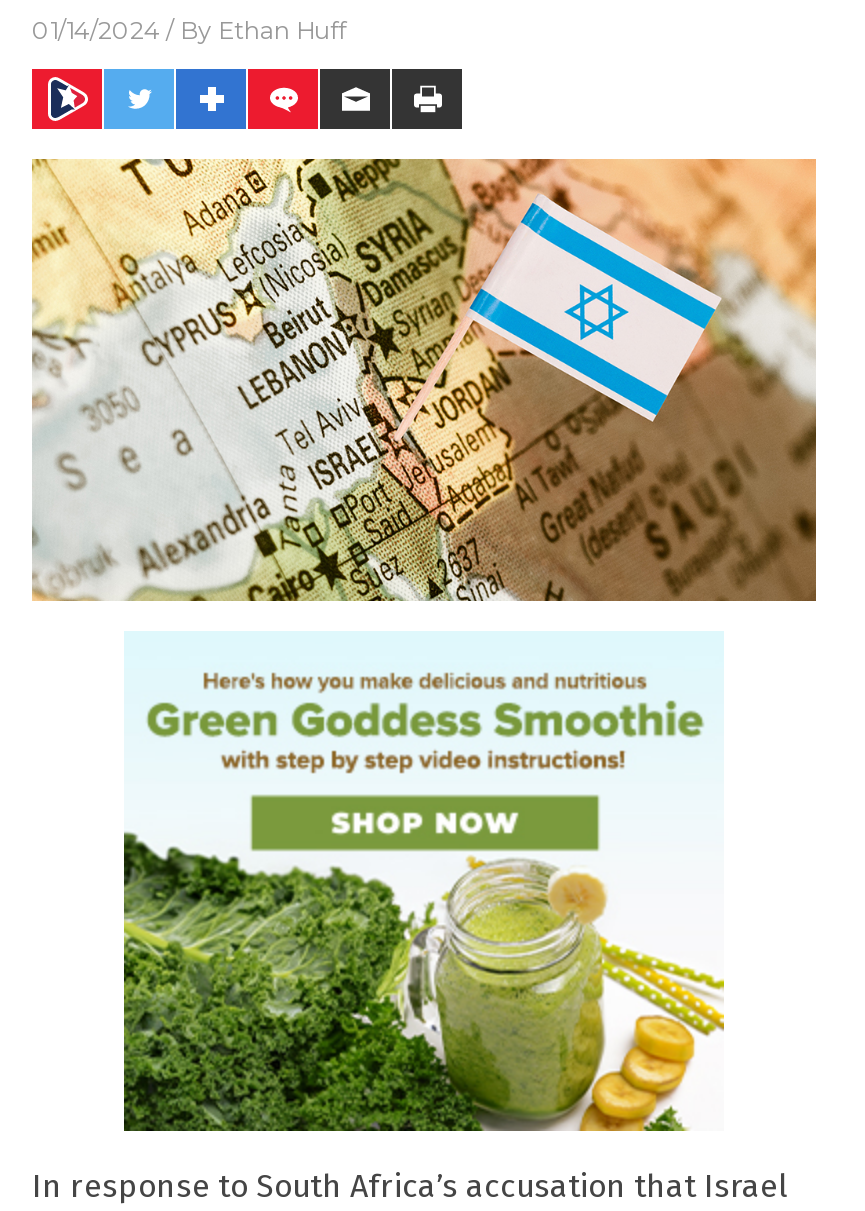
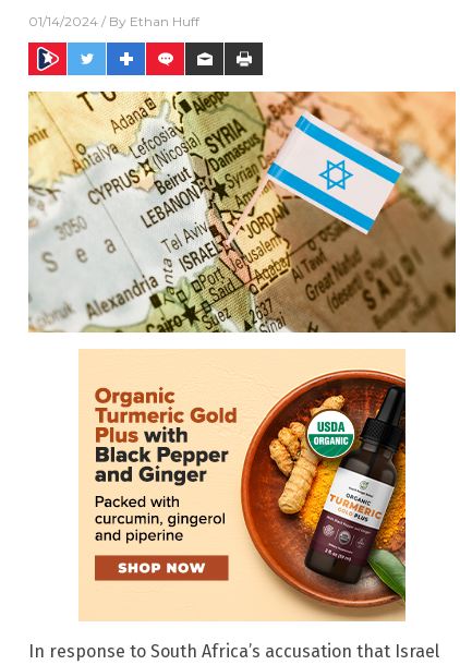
- [image]
+ [image]
